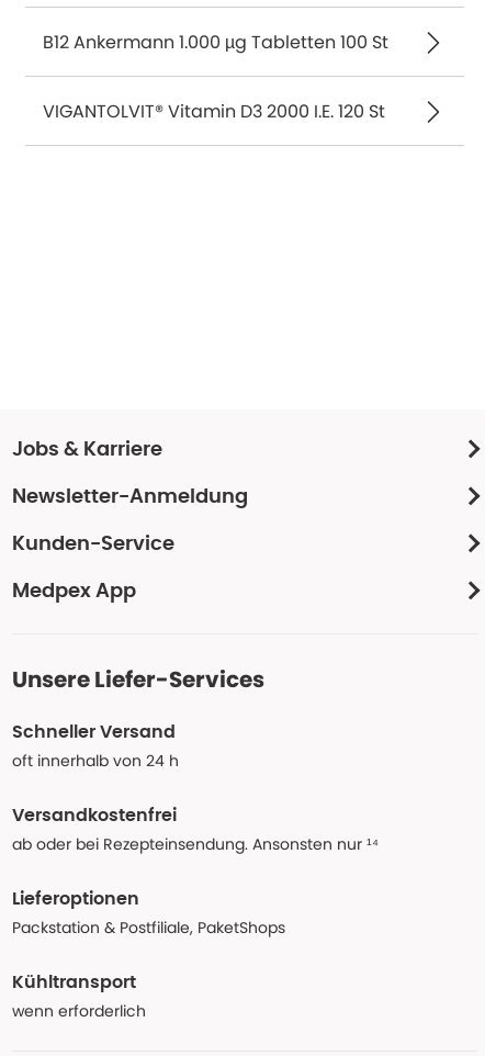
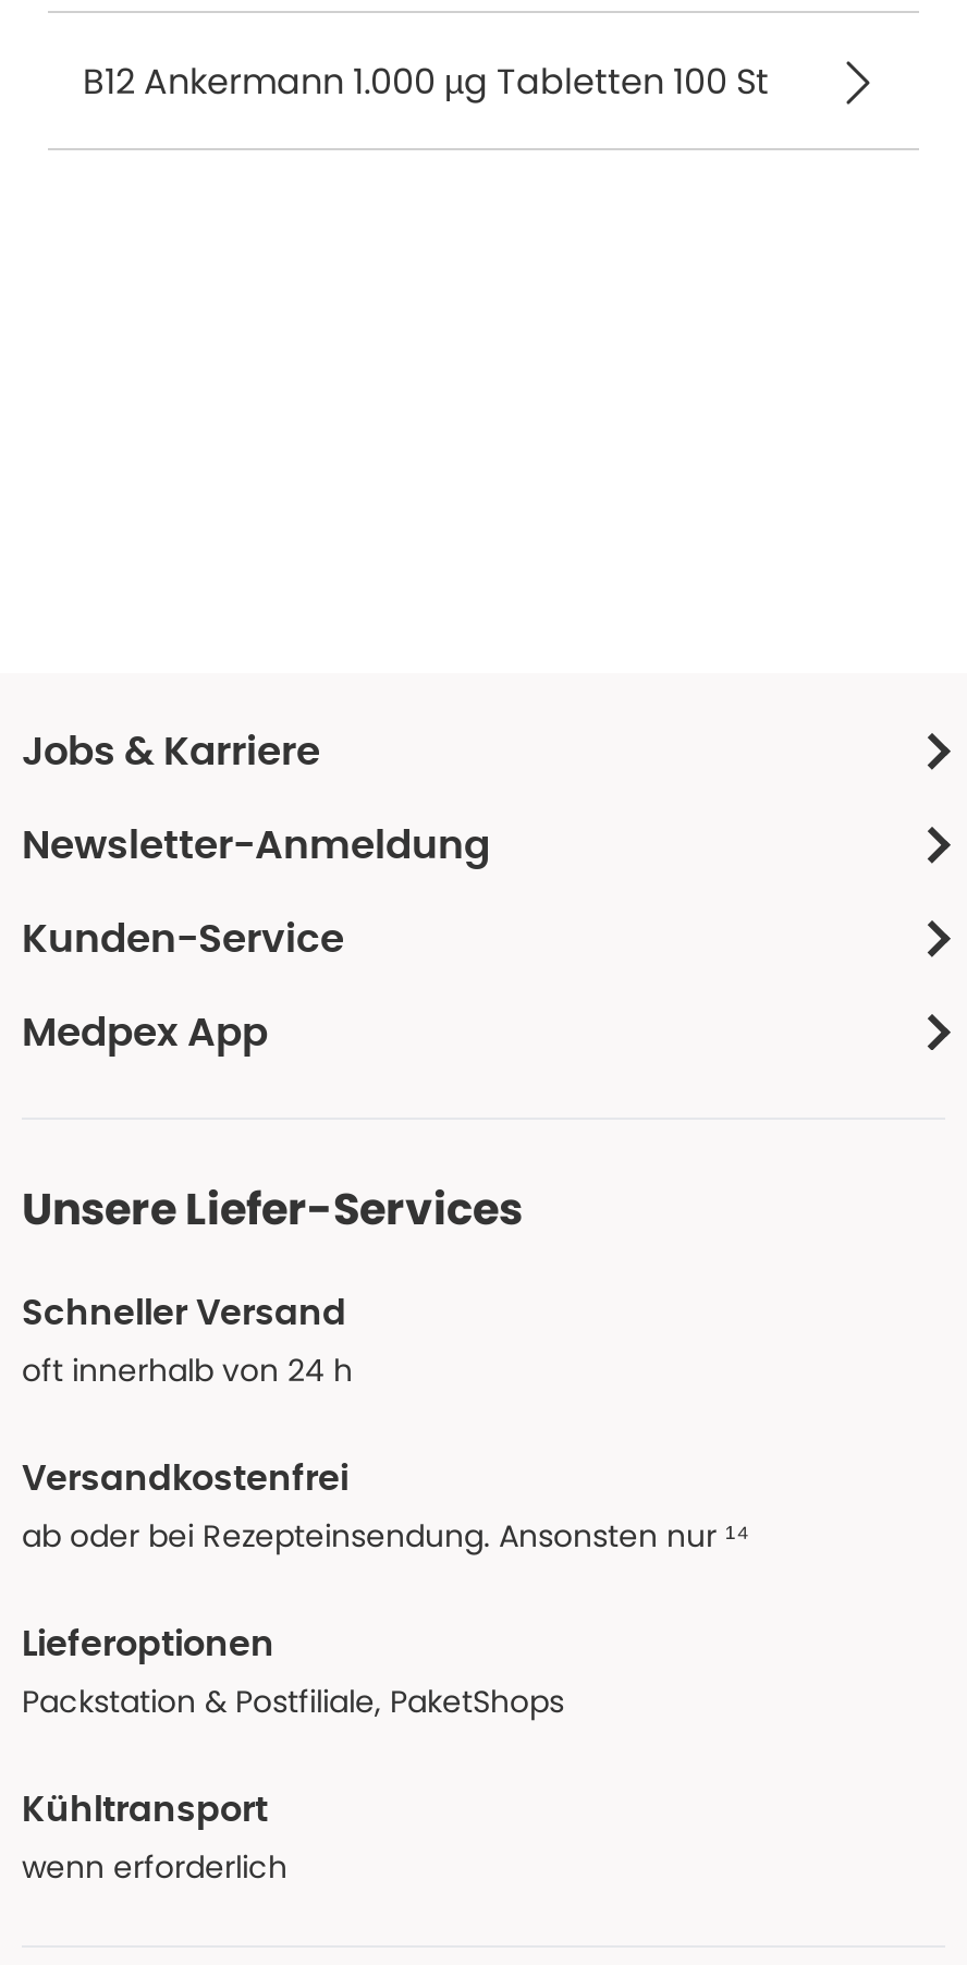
- VIGANTOLVIT® Vitamin D3 2000 I.E. 120 St
